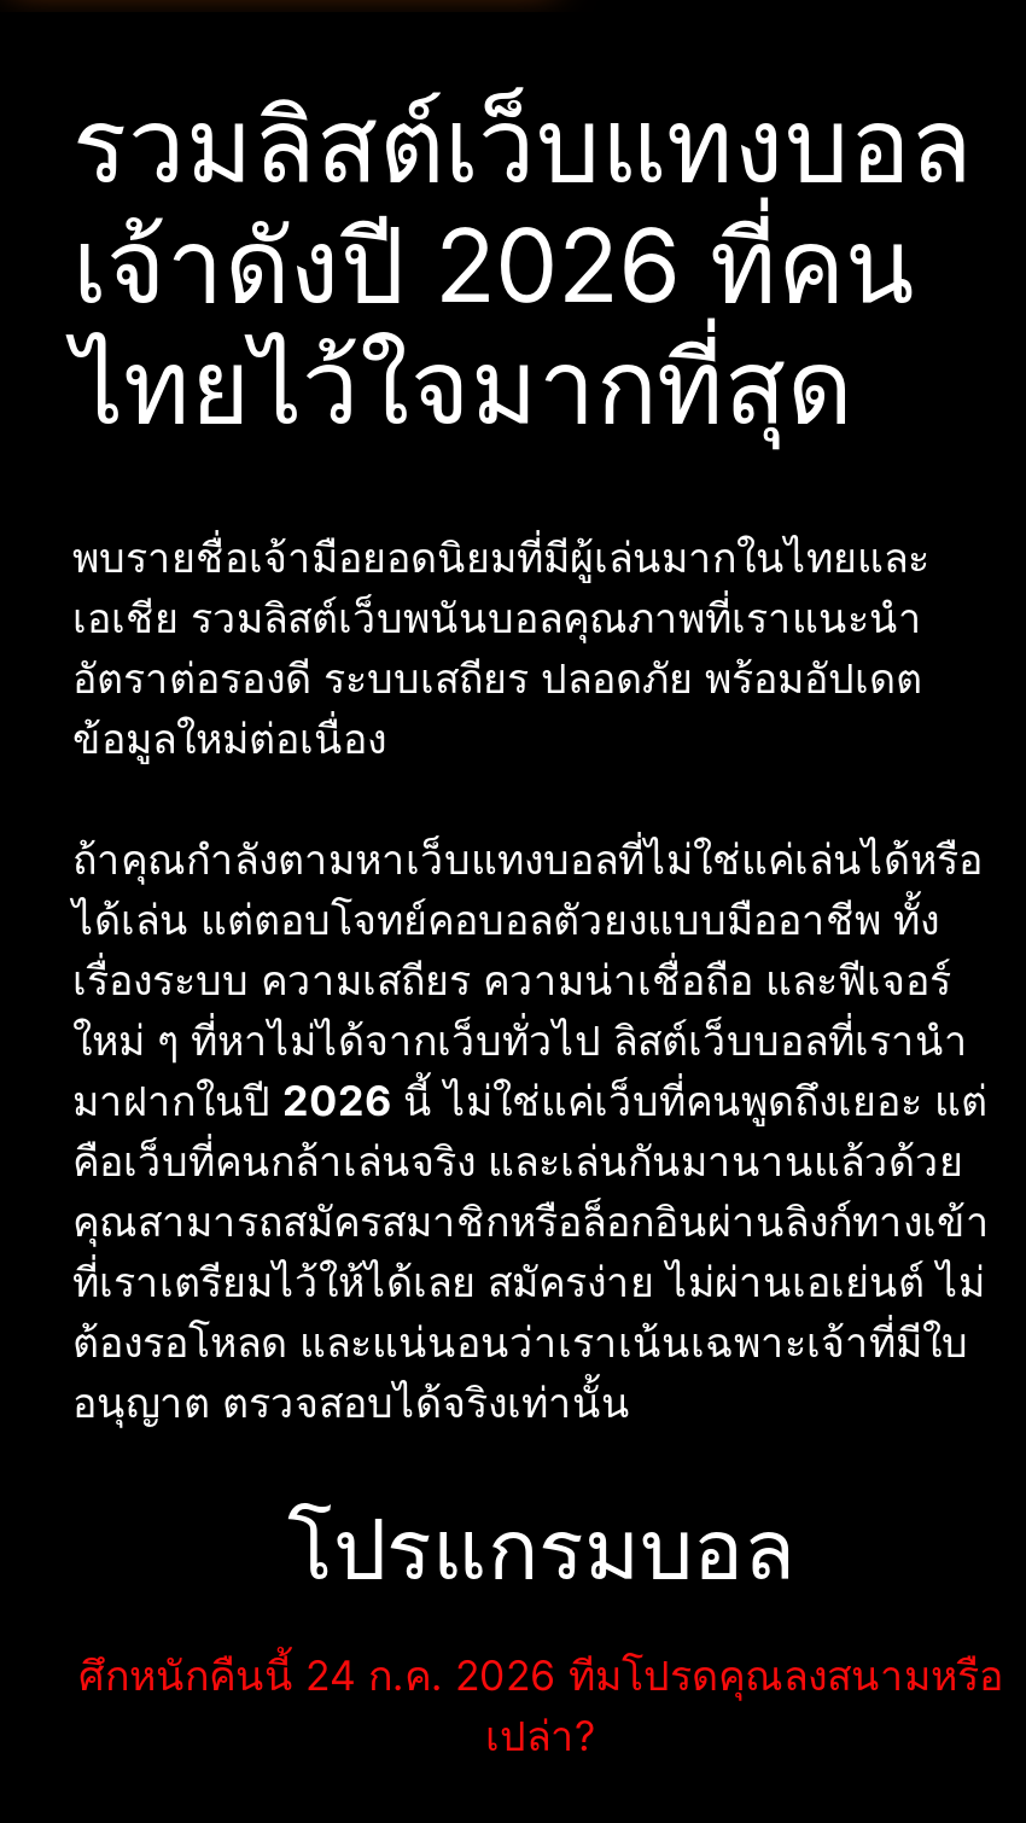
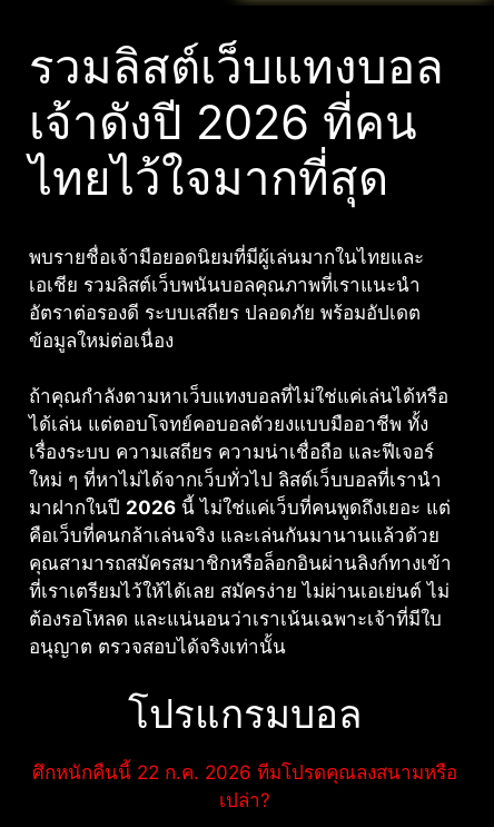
- ศึกหนักคืนนี้ 24 ก.ค. 2026 ทีมโปรดคุณลงสนามหรือ
+ ศึกหนักคืนนี้ 22 ก.ค. 2026 ทีมโปรดคุณลงสนามหรือ
